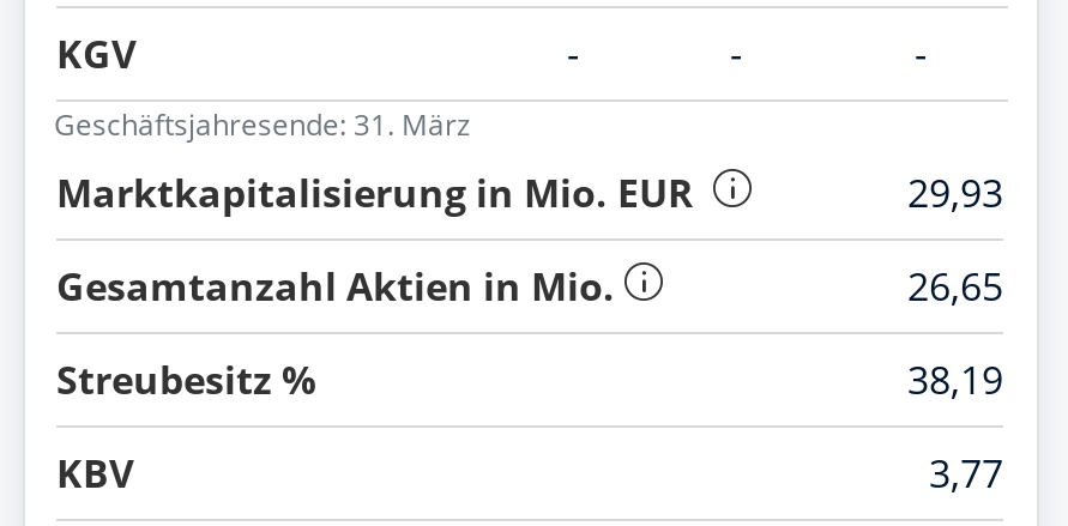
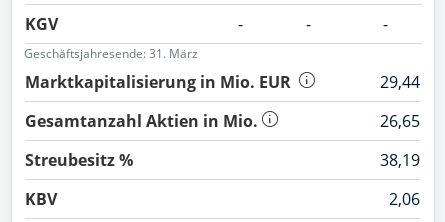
- 29,93
+ 29,44

- 3,77
+ 2,06
